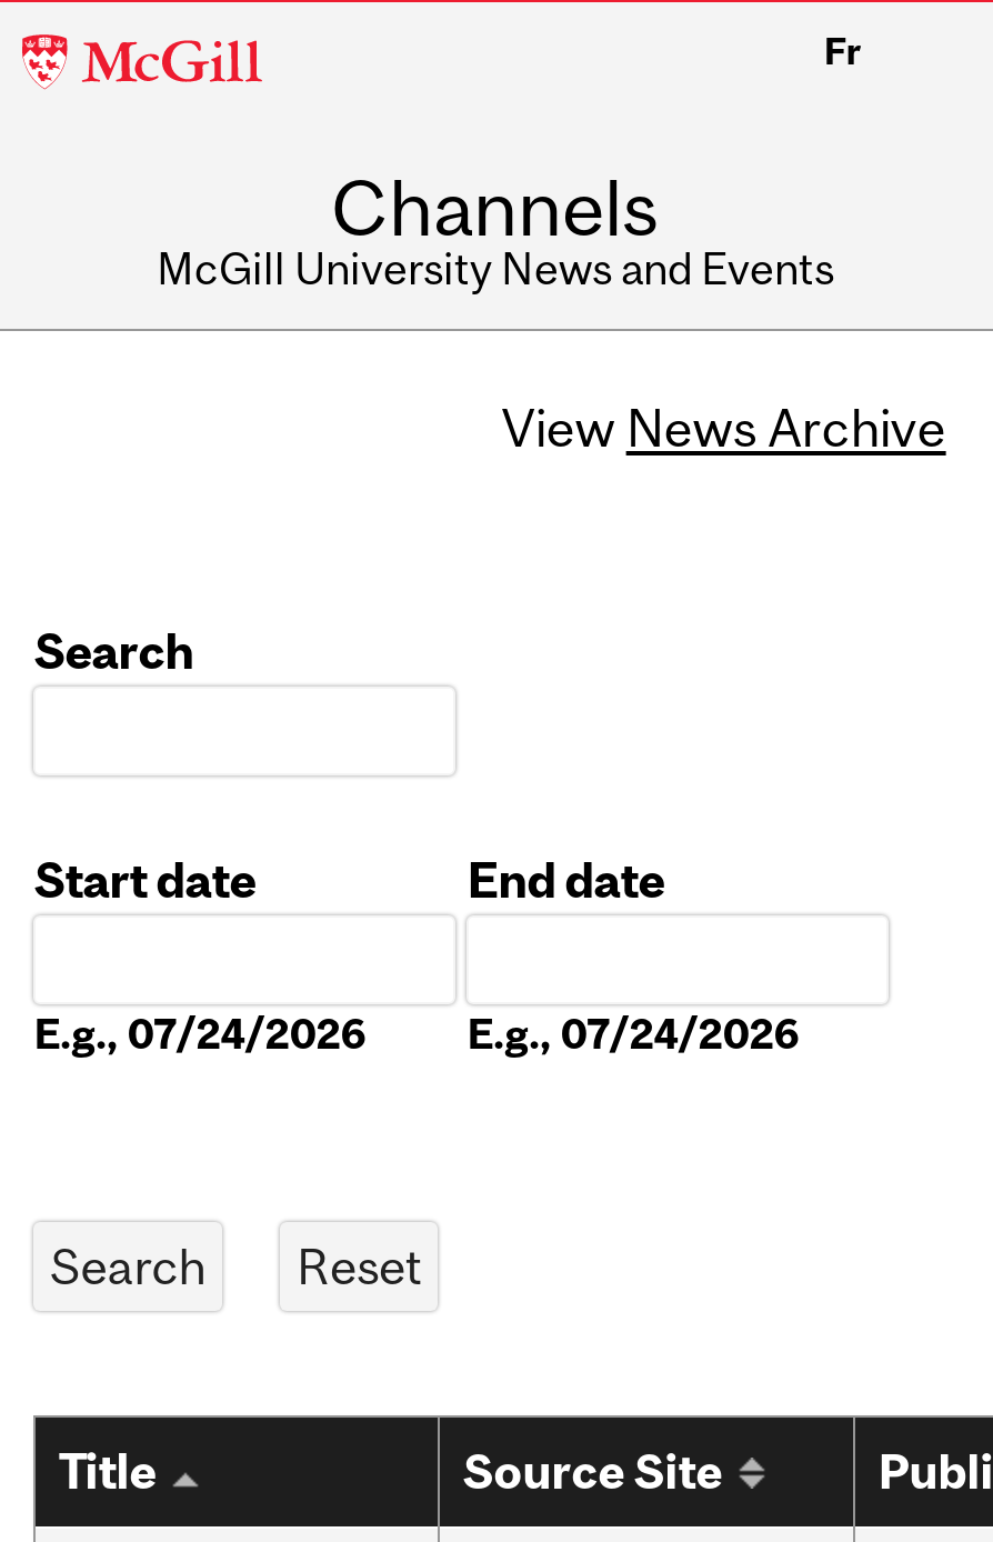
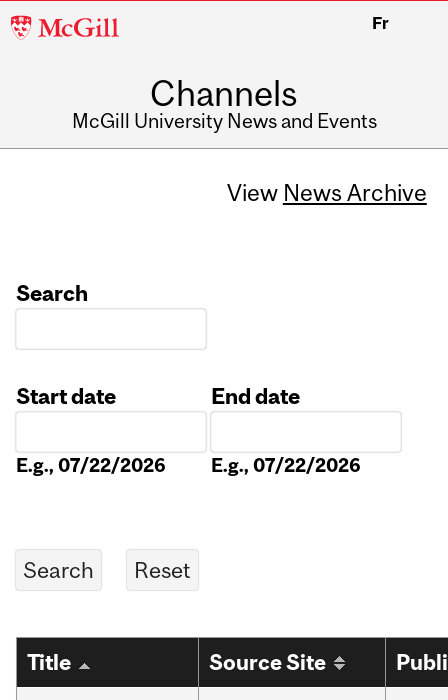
- E.g., 07/24/2026
+ E.g., 07/22/2026

- E.g., 07/24/2026
+ E.g., 07/22/2026
